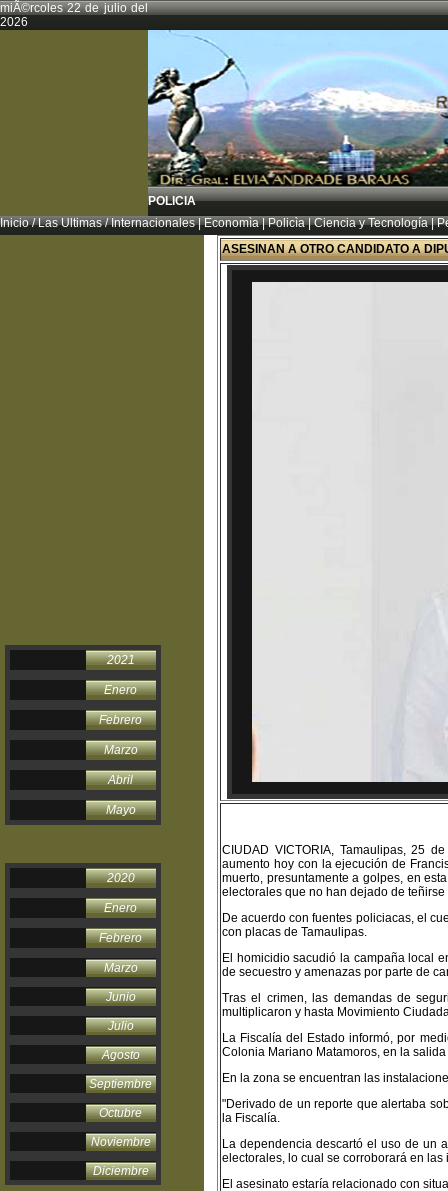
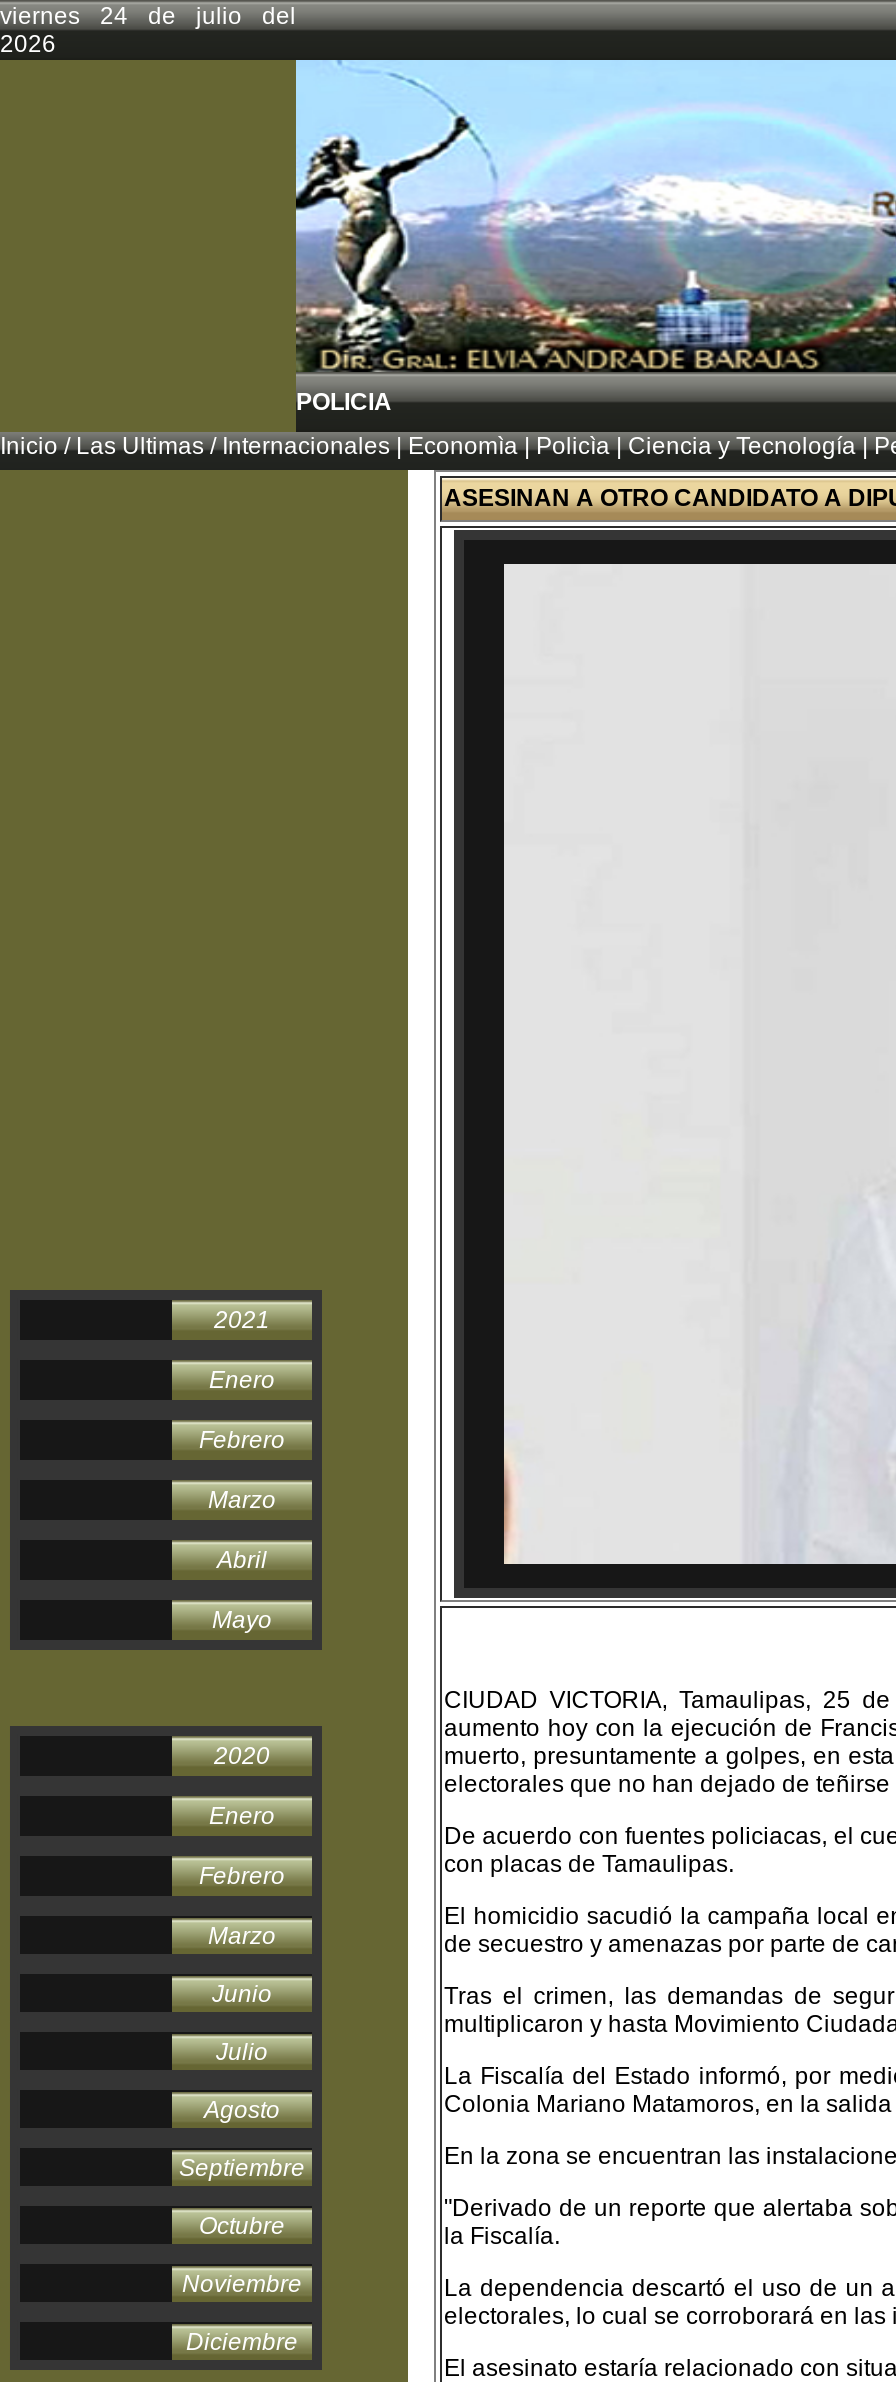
- miÃ©rcoles 22 de julio del
+ viernes 24 de julio del
